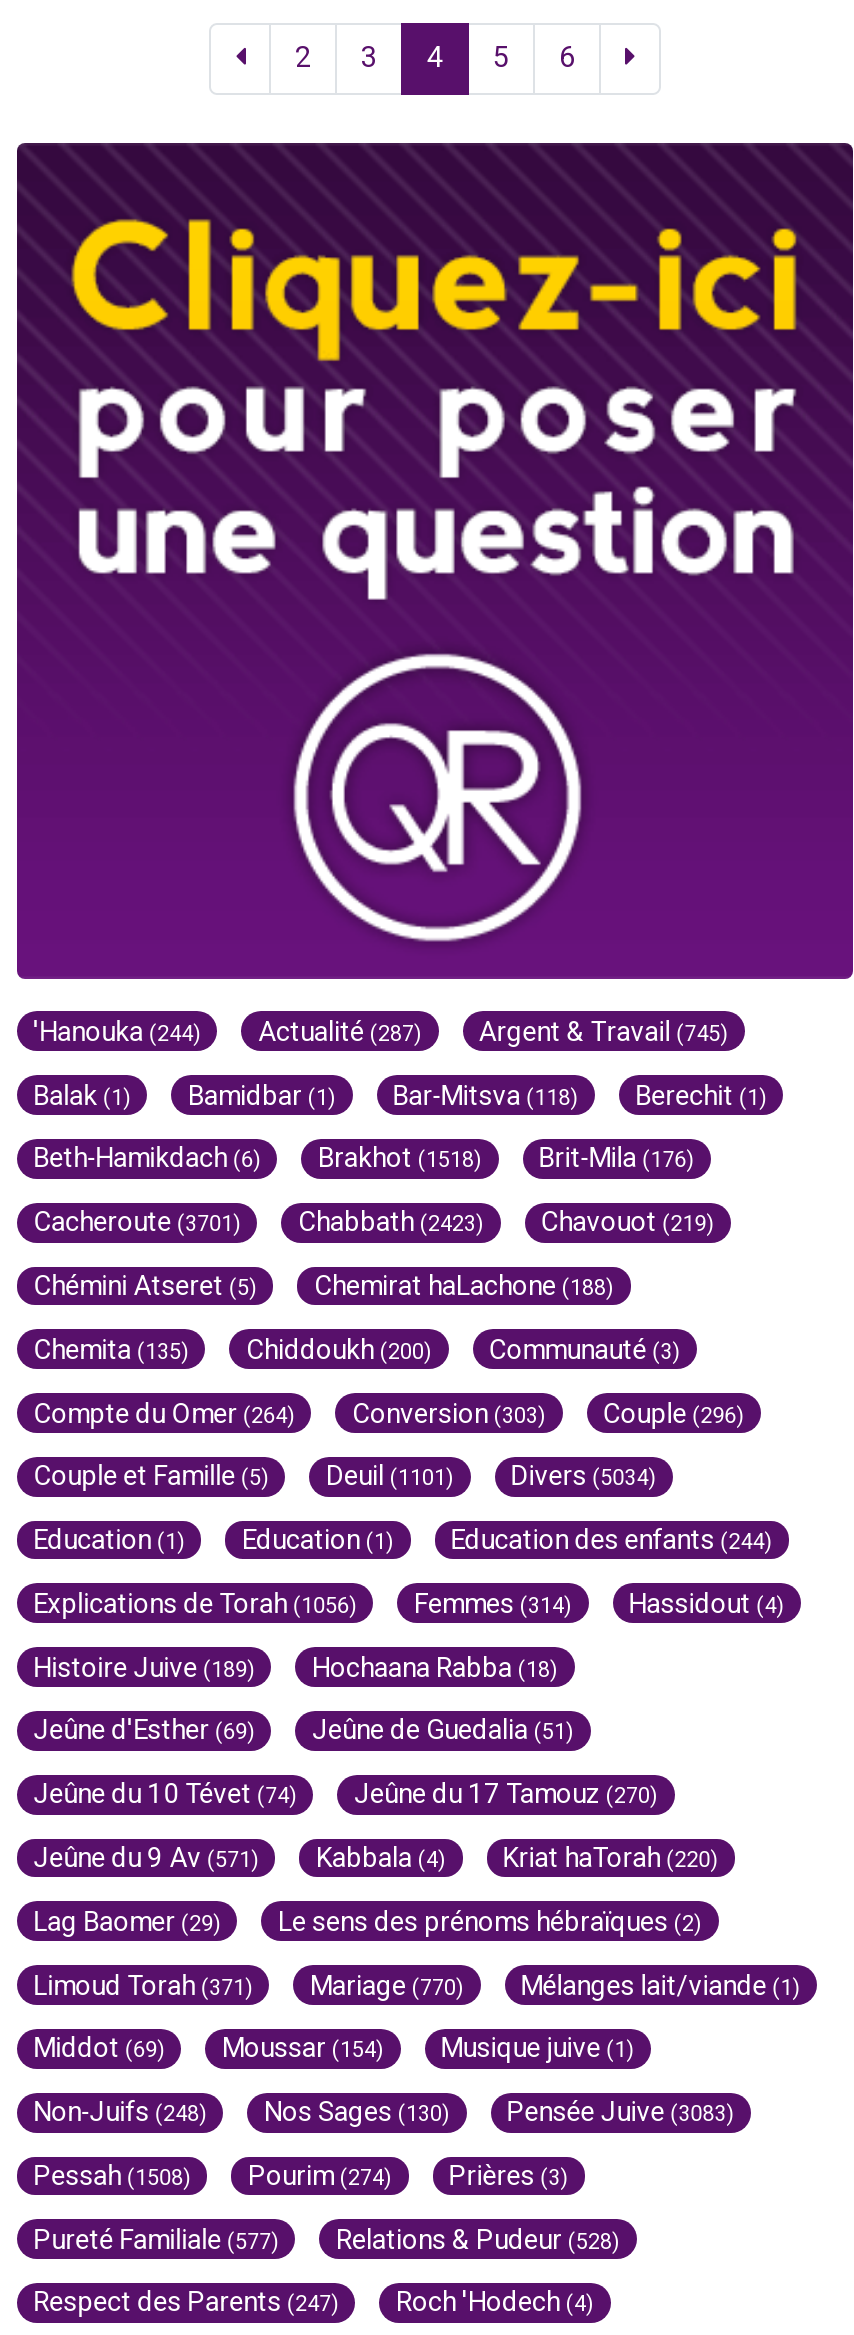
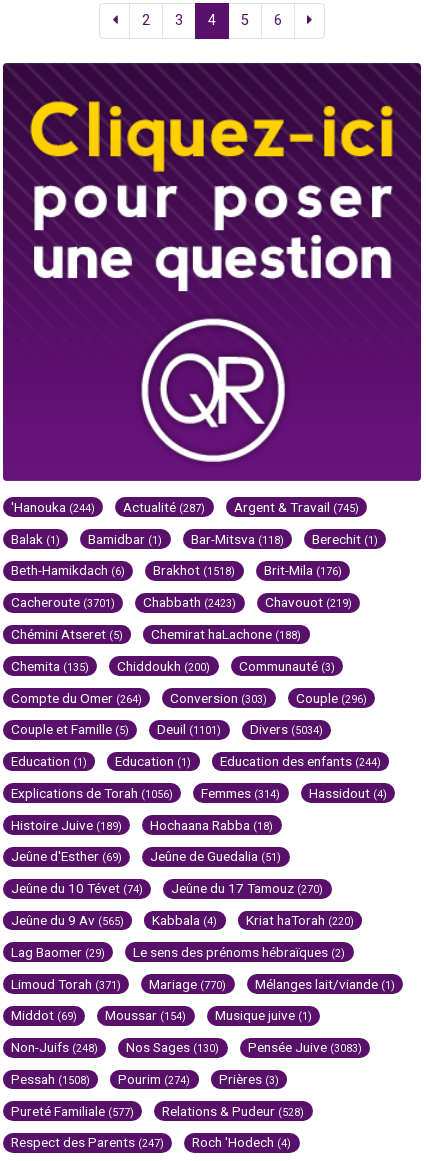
- Jeûne du 9 Av (571) Kabbala (4) Kriat haTorah (220)
+ Jeûne du 9 Av (565) Kabbala (4) Kriat haTorah (220)
